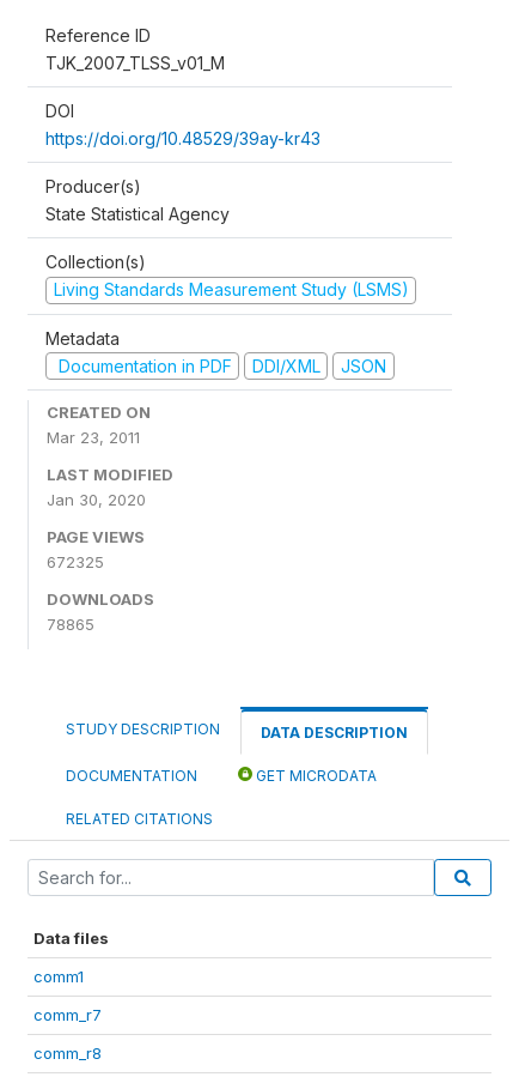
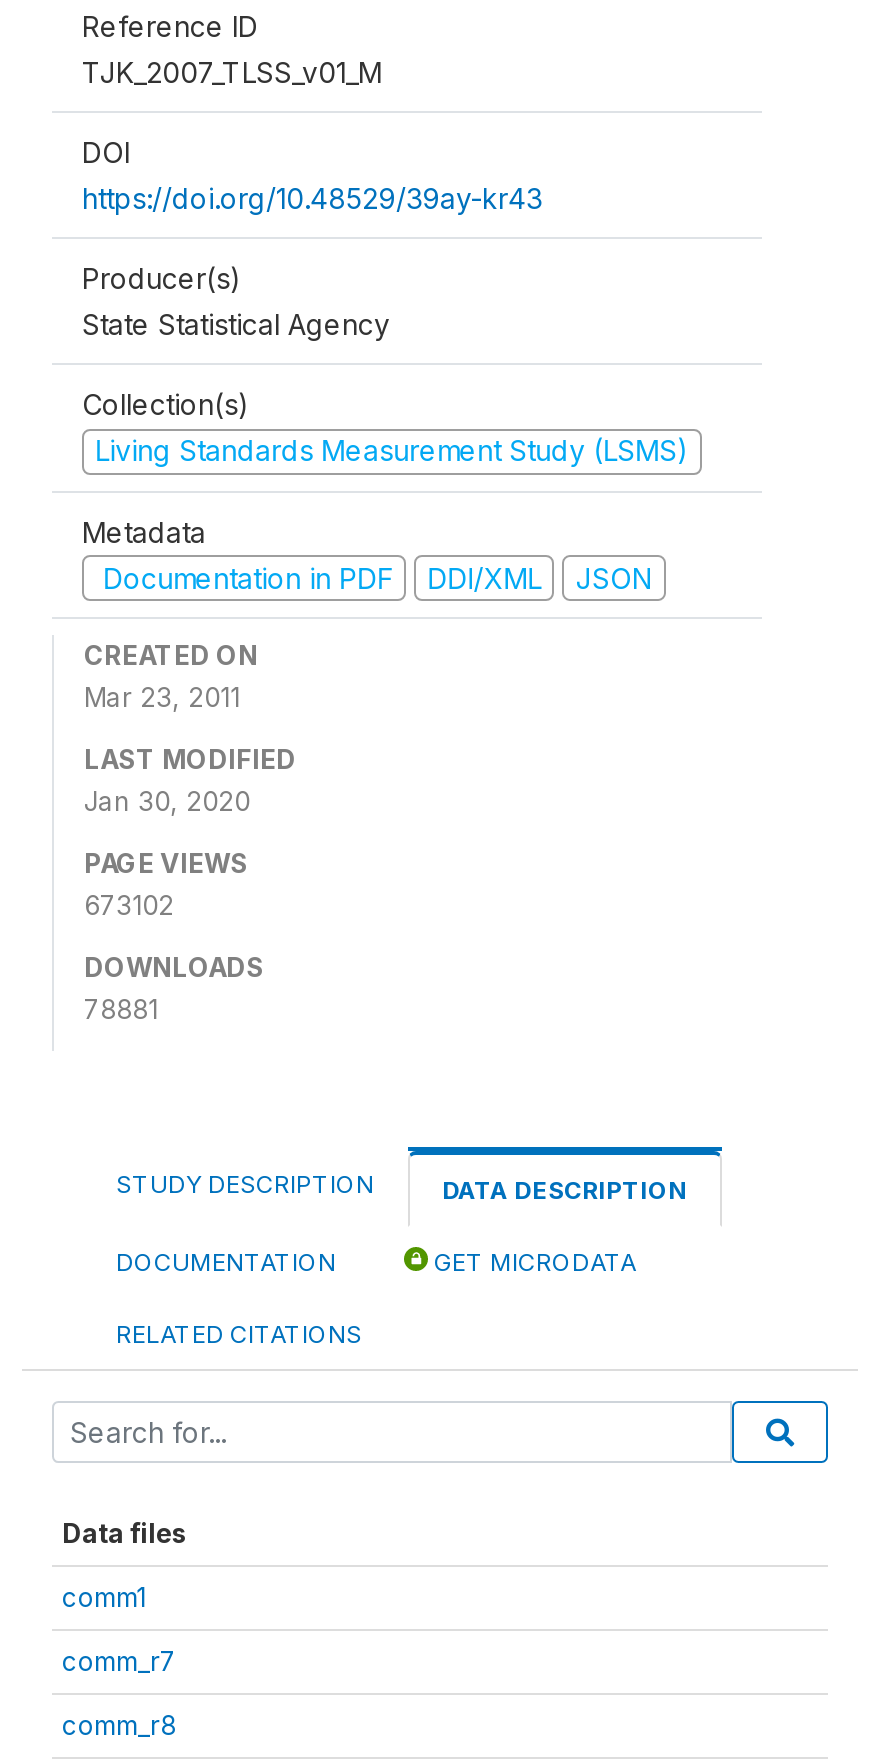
- 672325
+ 673102

- 78865
+ 78881
